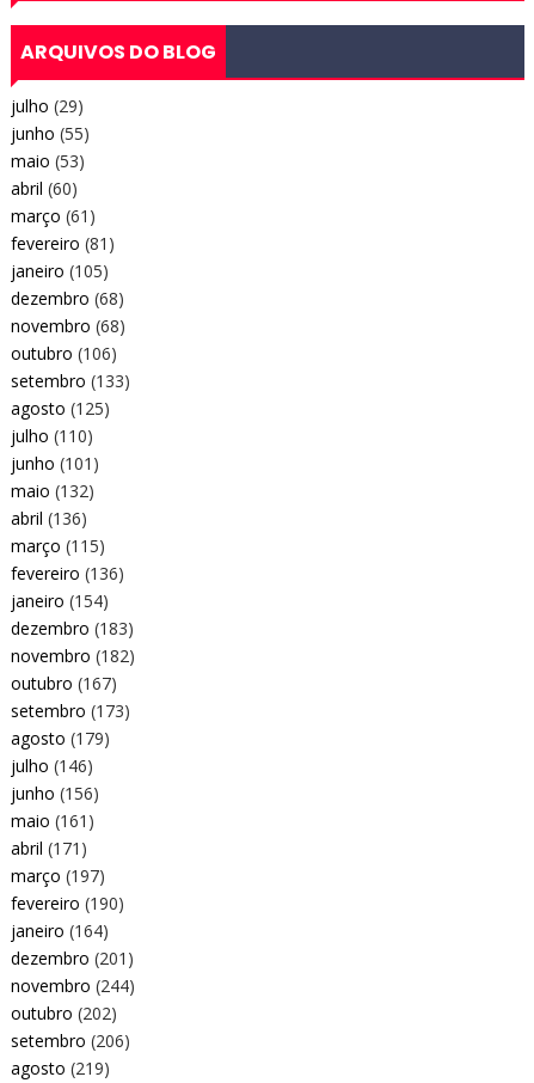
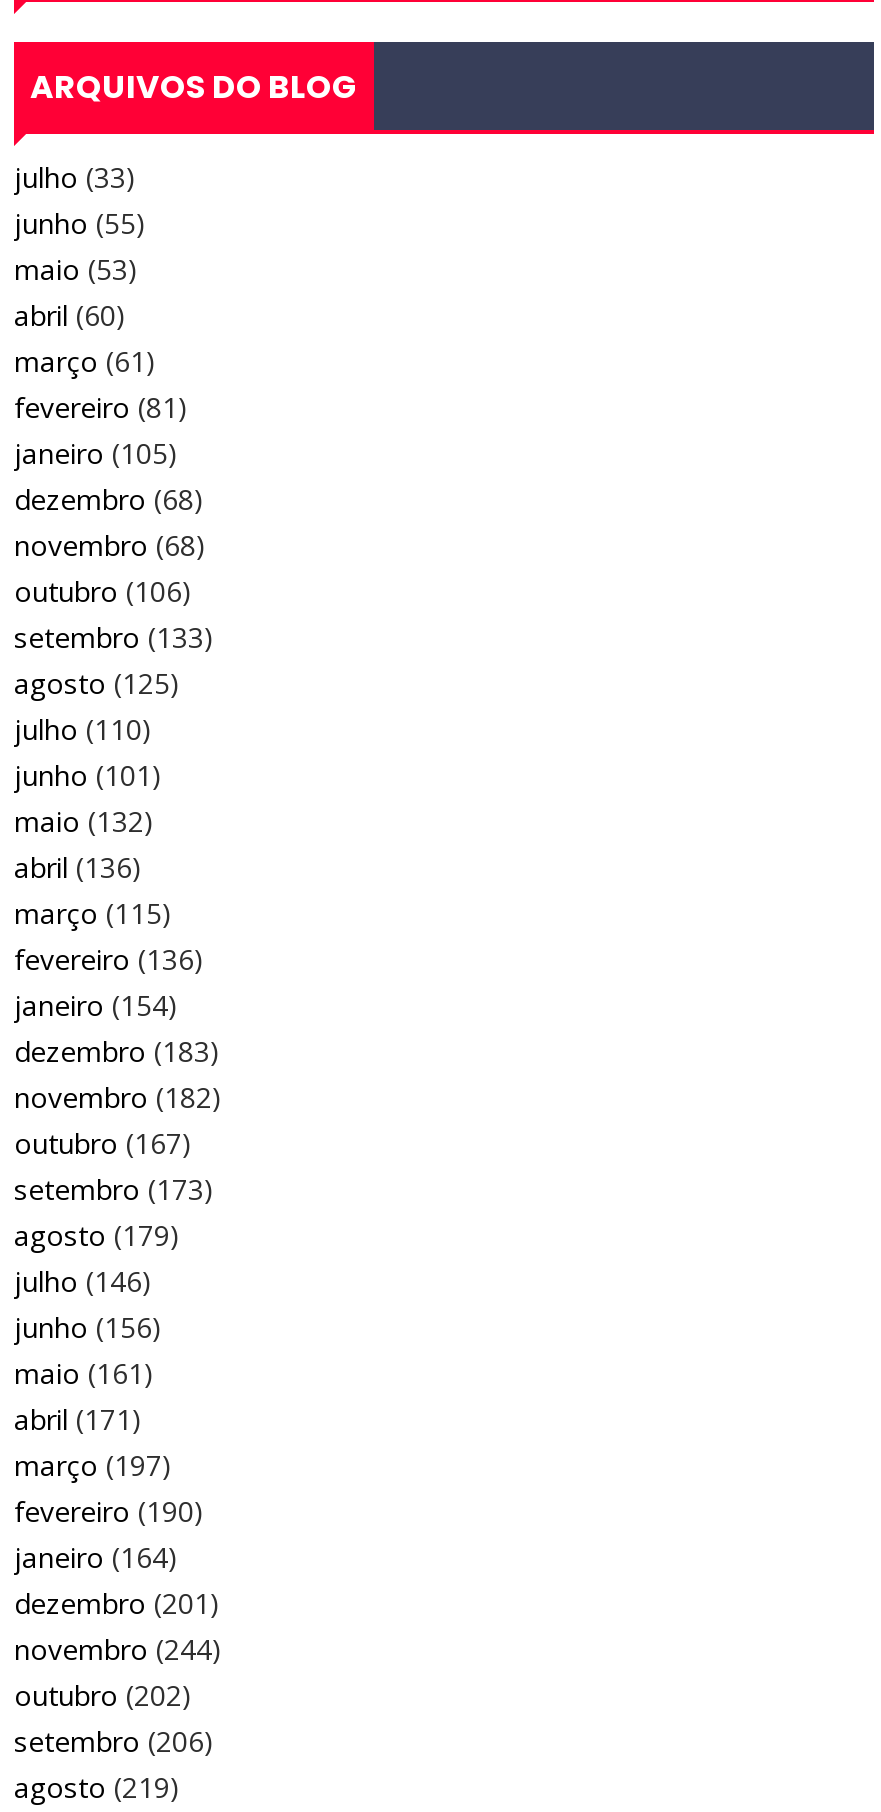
- julho (29)
+ julho (33)
